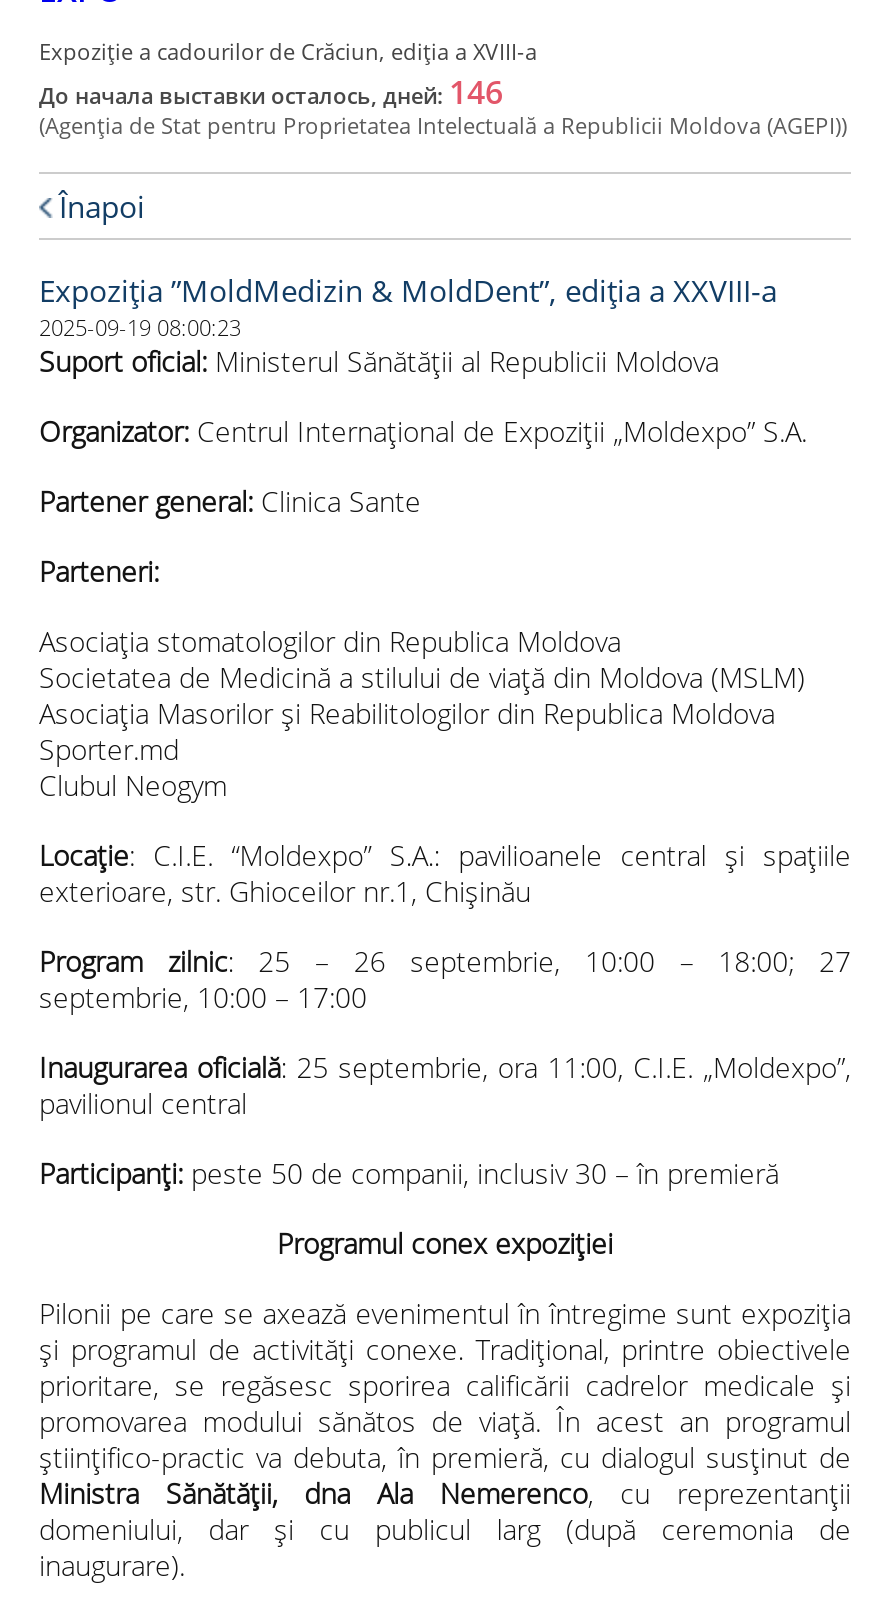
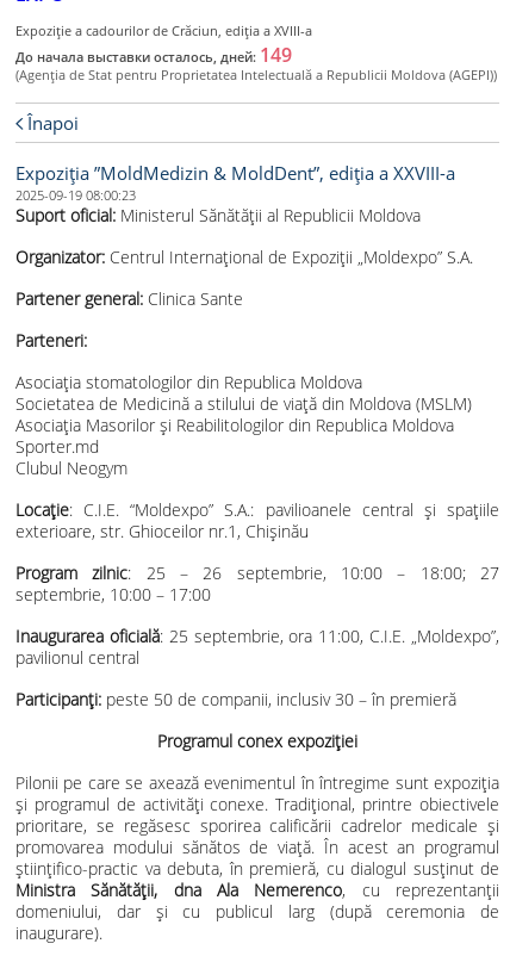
- До начала выставки осталось, дней: 146
+ До начала выставки осталось, дней: 149
